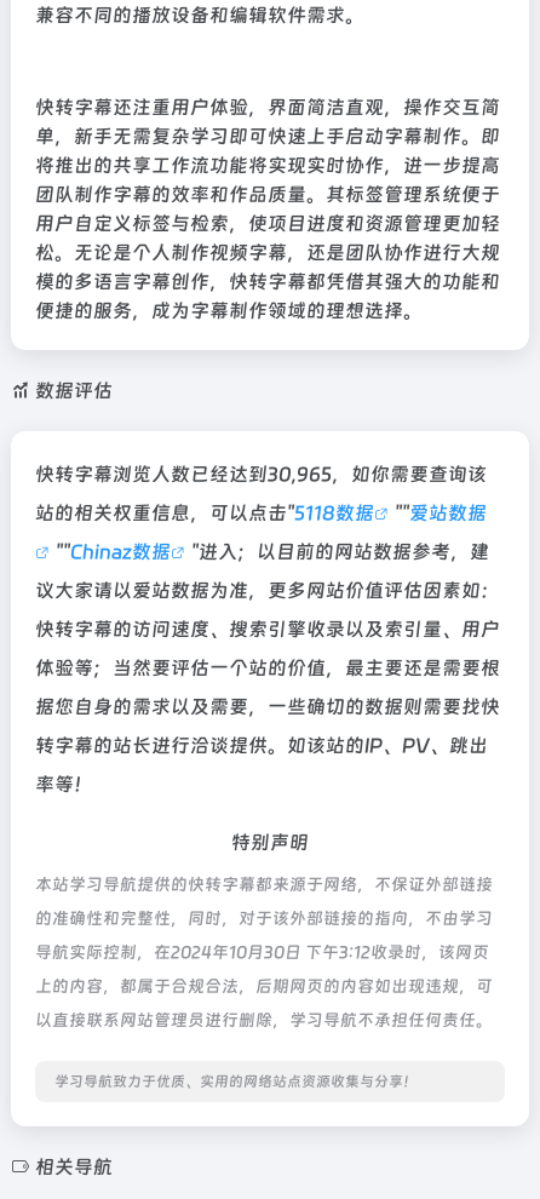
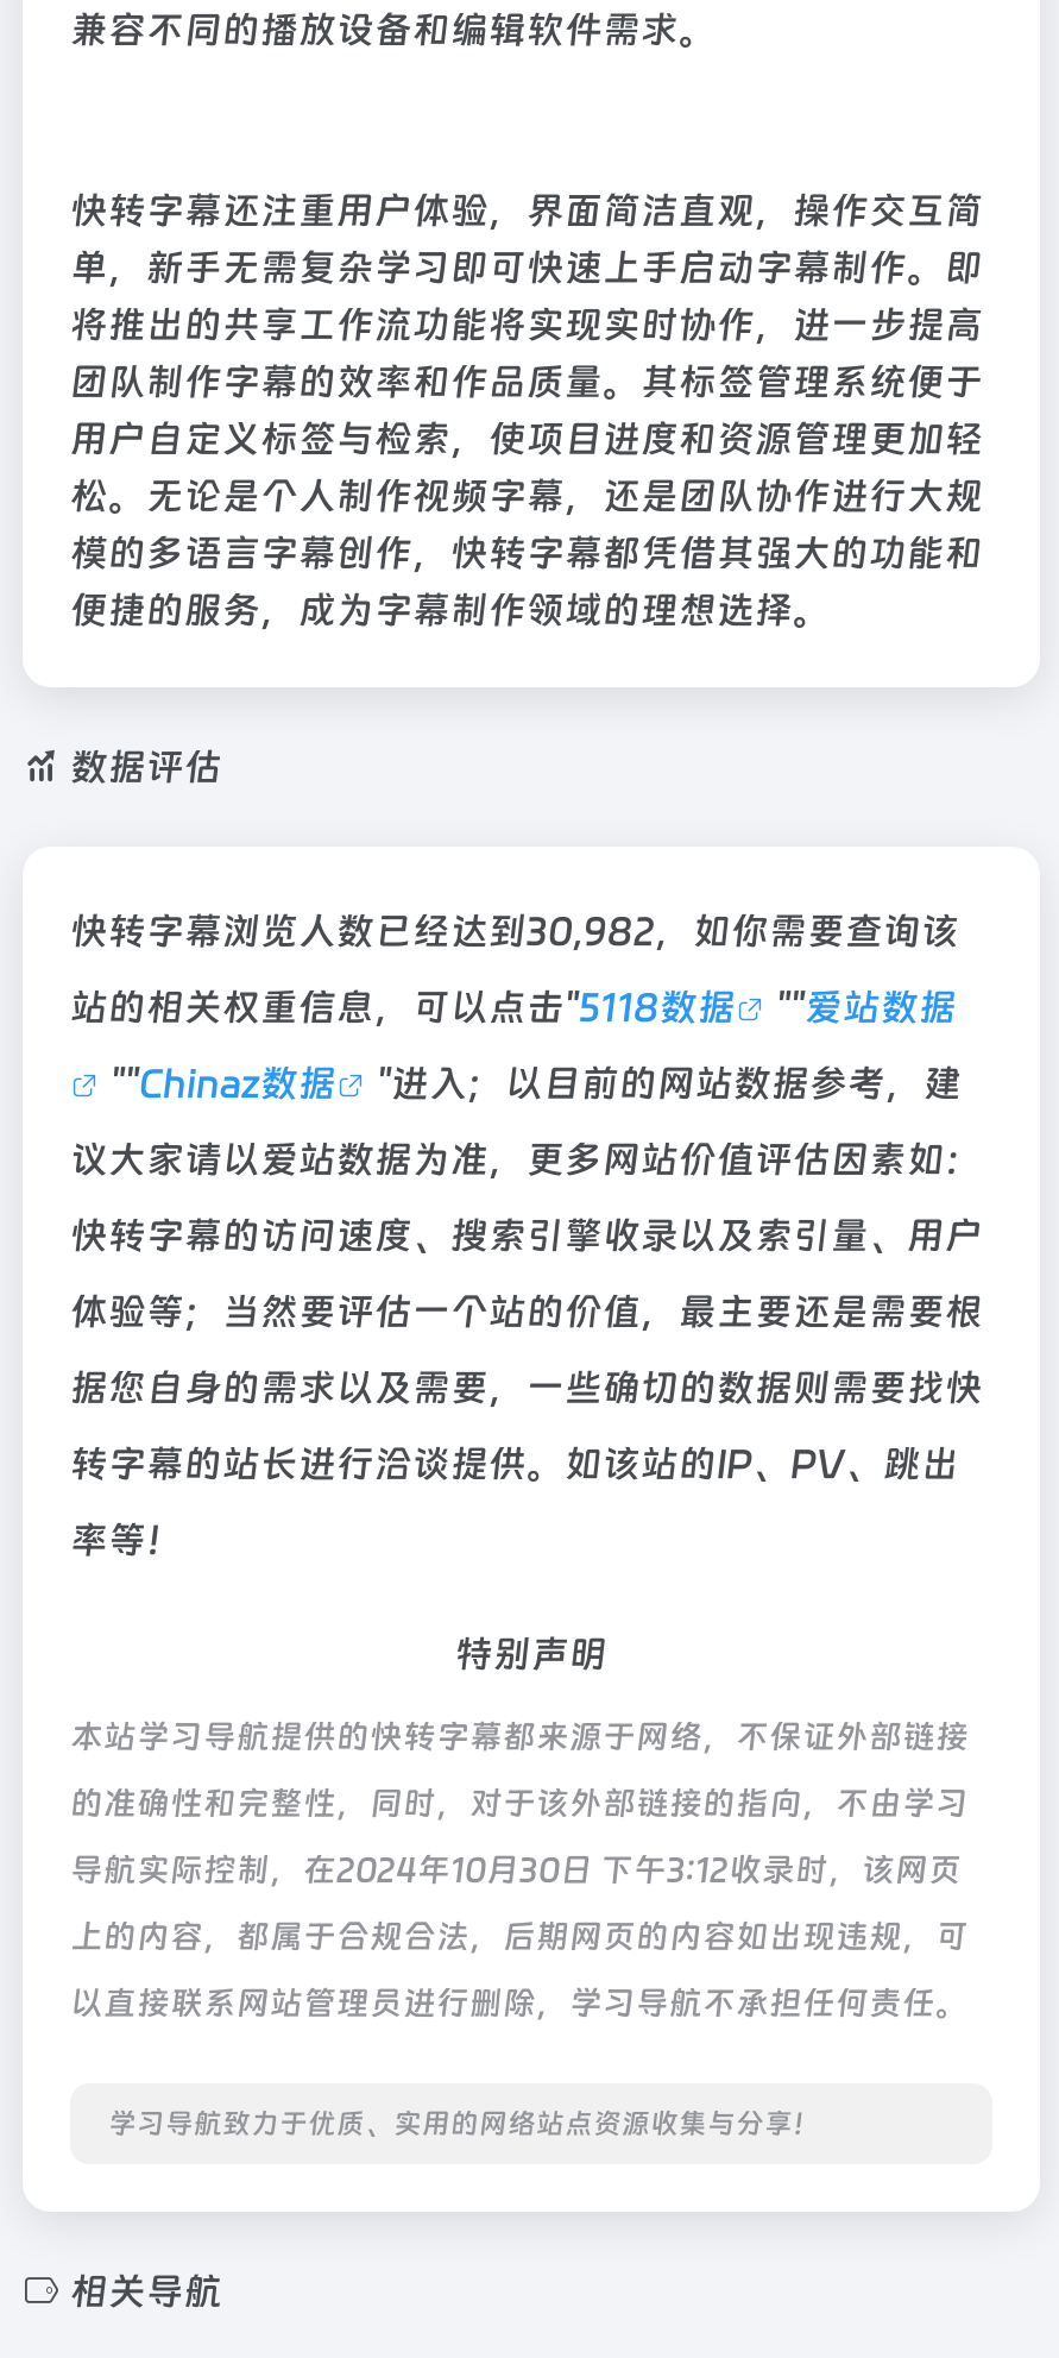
- 快转字幕浏览人数已经达到30,965，如你需要查询该
+ 快转字幕浏览人数已经达到30,982，如你需要查询该
